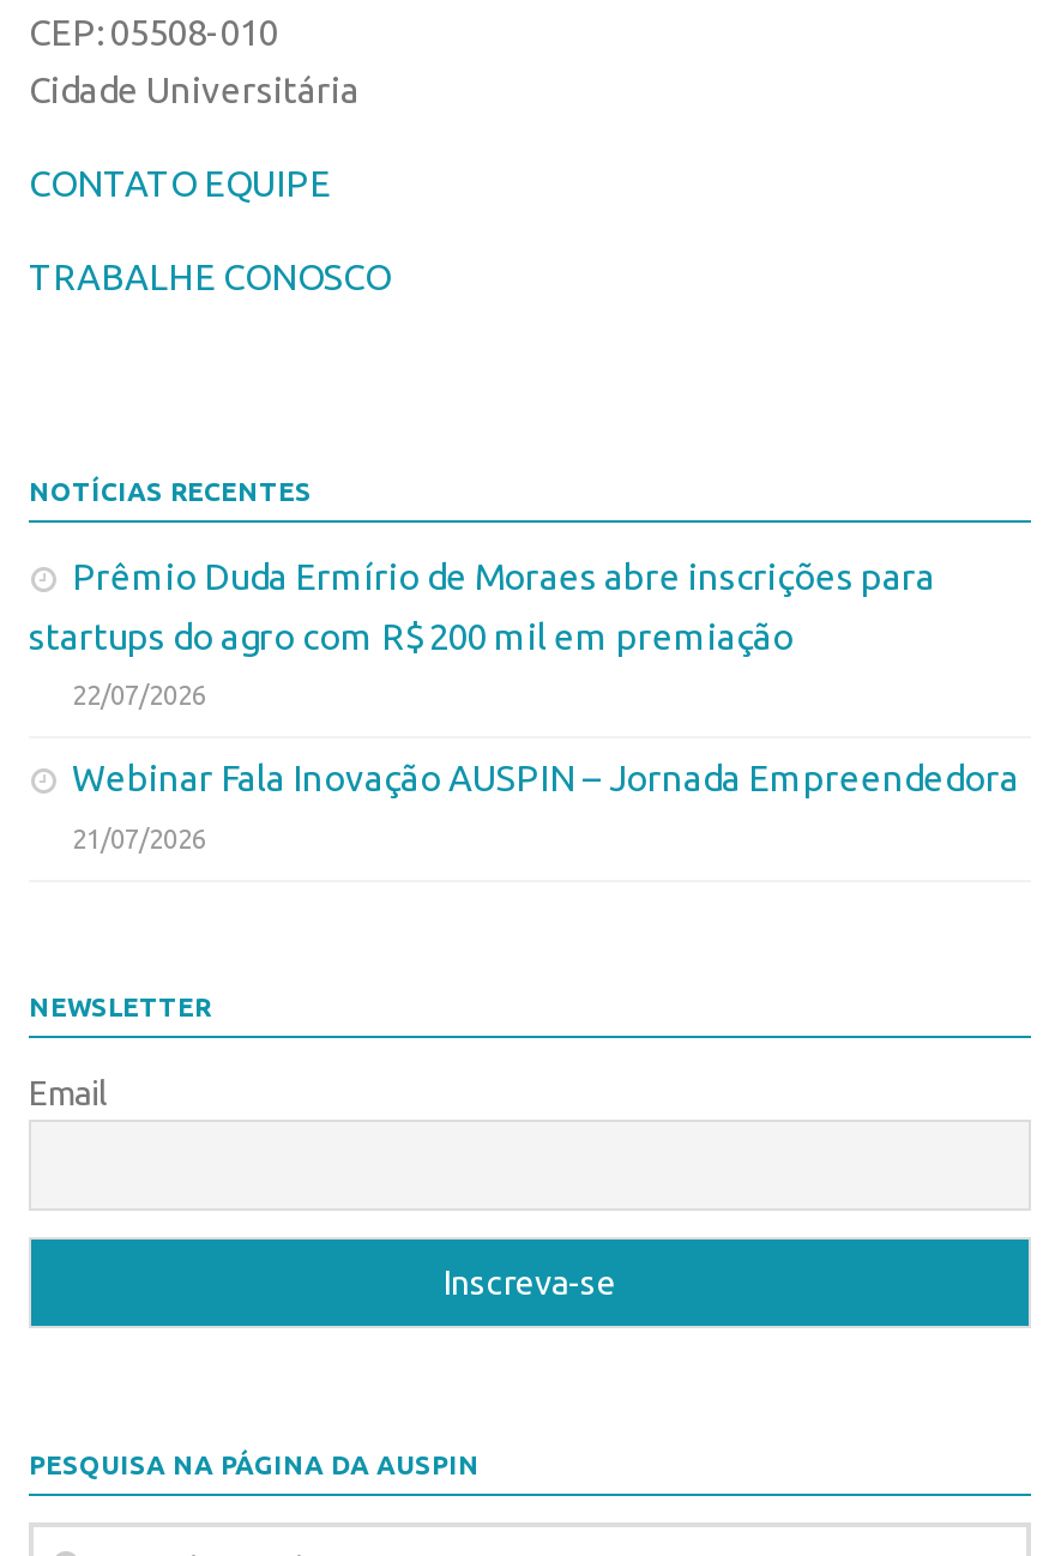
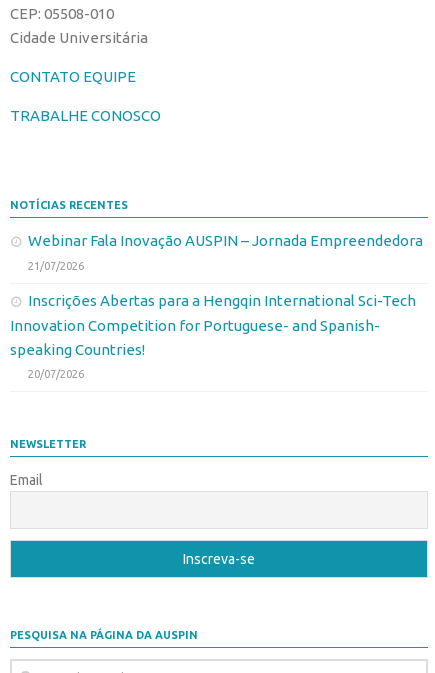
- Prêmio Duda Ermírio de Moraes abre inscrições para
- startups do agro com R$ 200 mil em premiação
- 22/07/2026

moved up: Webinar Fala Inovação AUSPIN – Jornada Empreendedora | 21/07/2026

+ Inscrições Abertas para a Hengqin International Sci-Tech
+ Innovation Competition for Portuguese- and Spanish-
+ speaking Countries!
+ 20/07/2026
